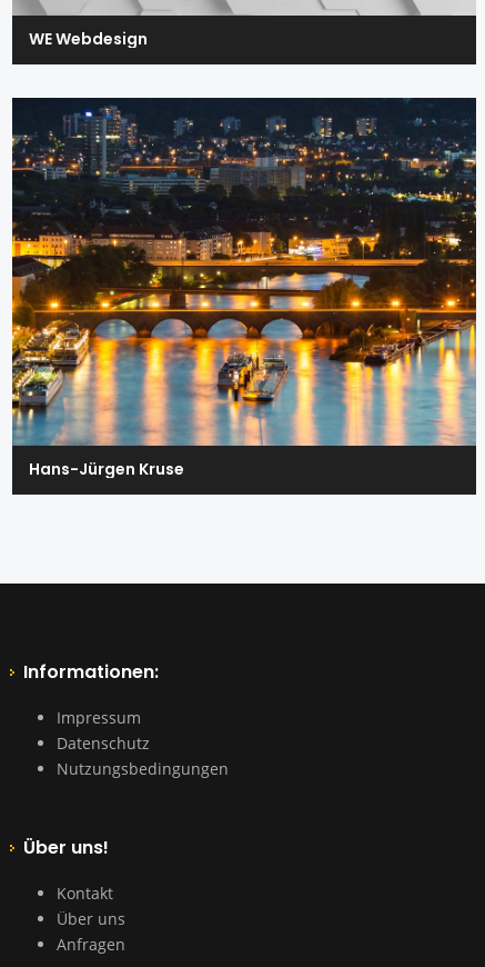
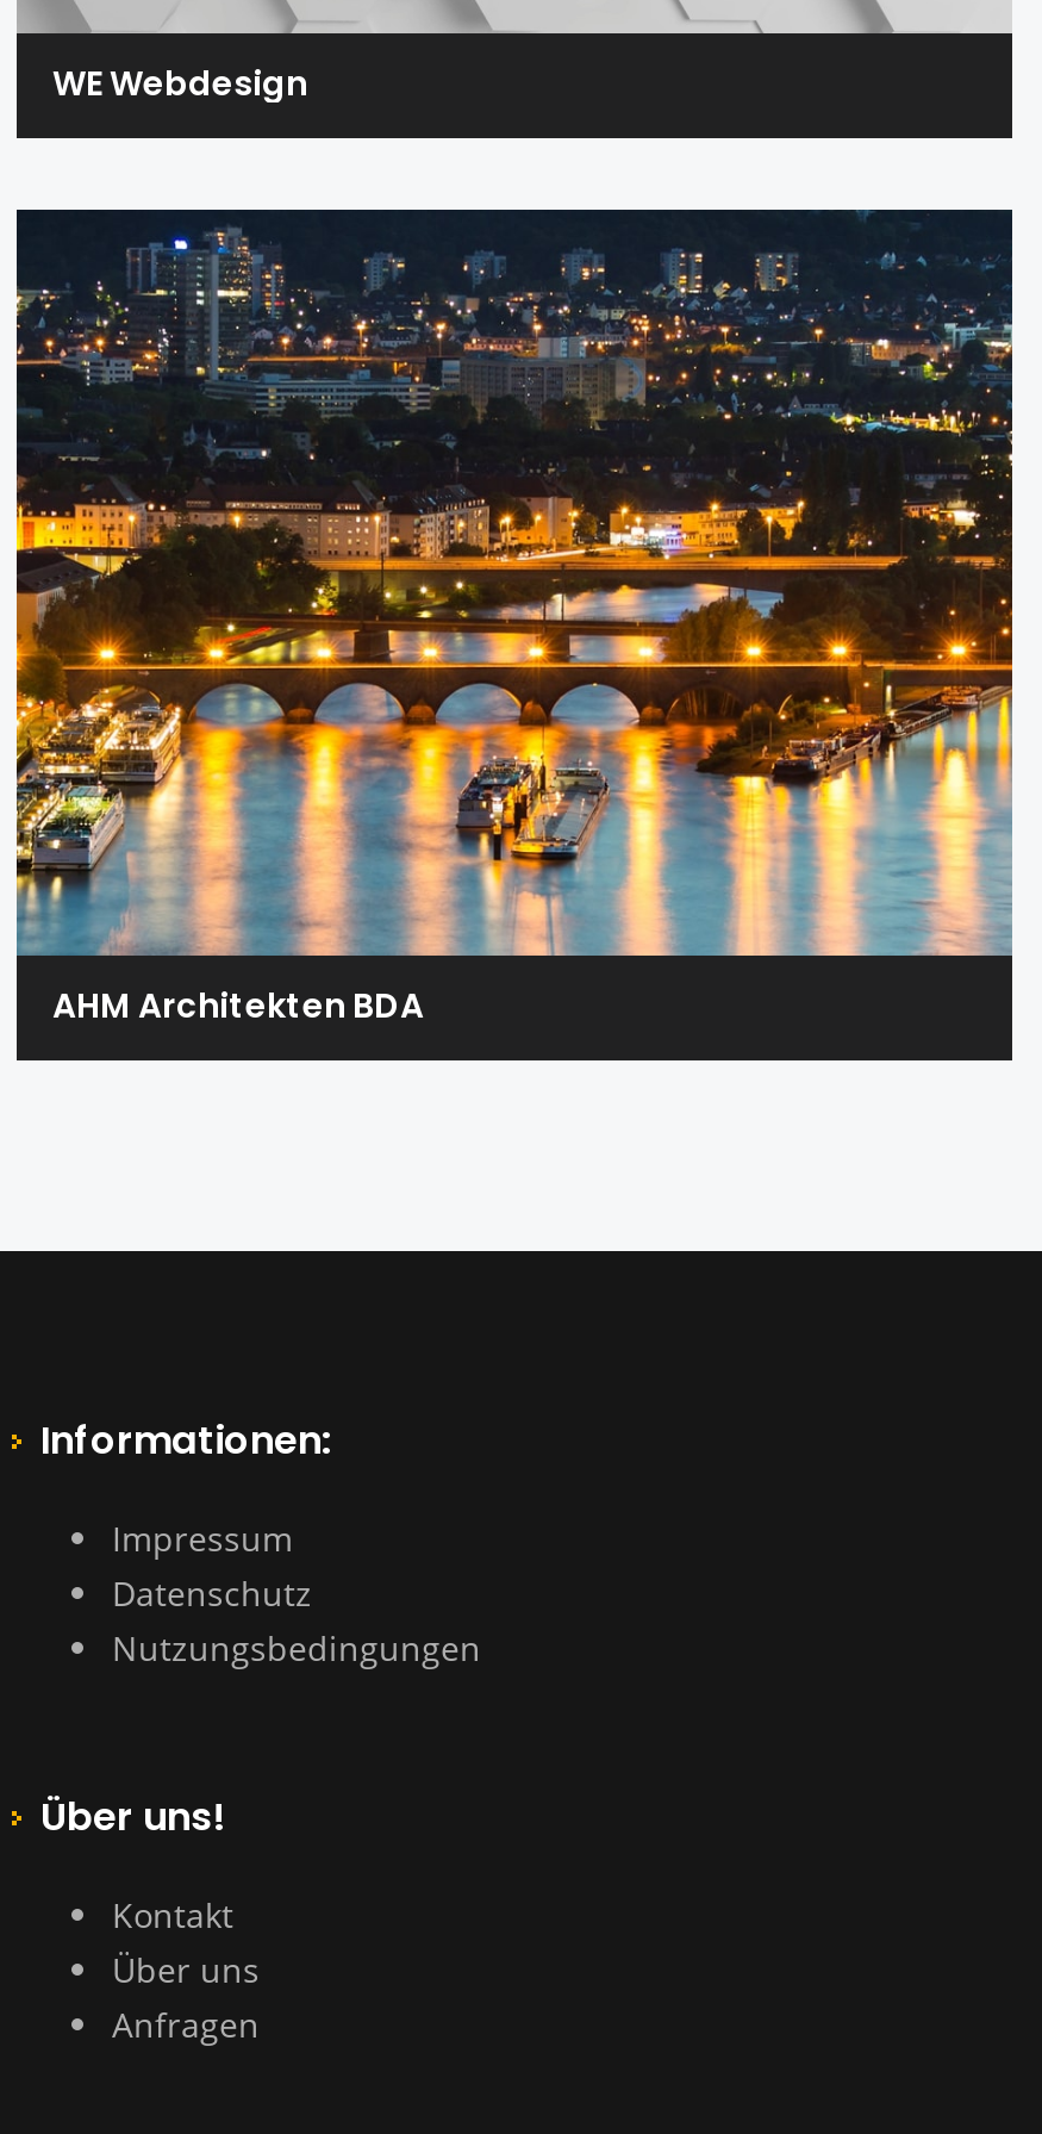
- Hans-Jürgen Kruse
+ AHM Architekten BDA
